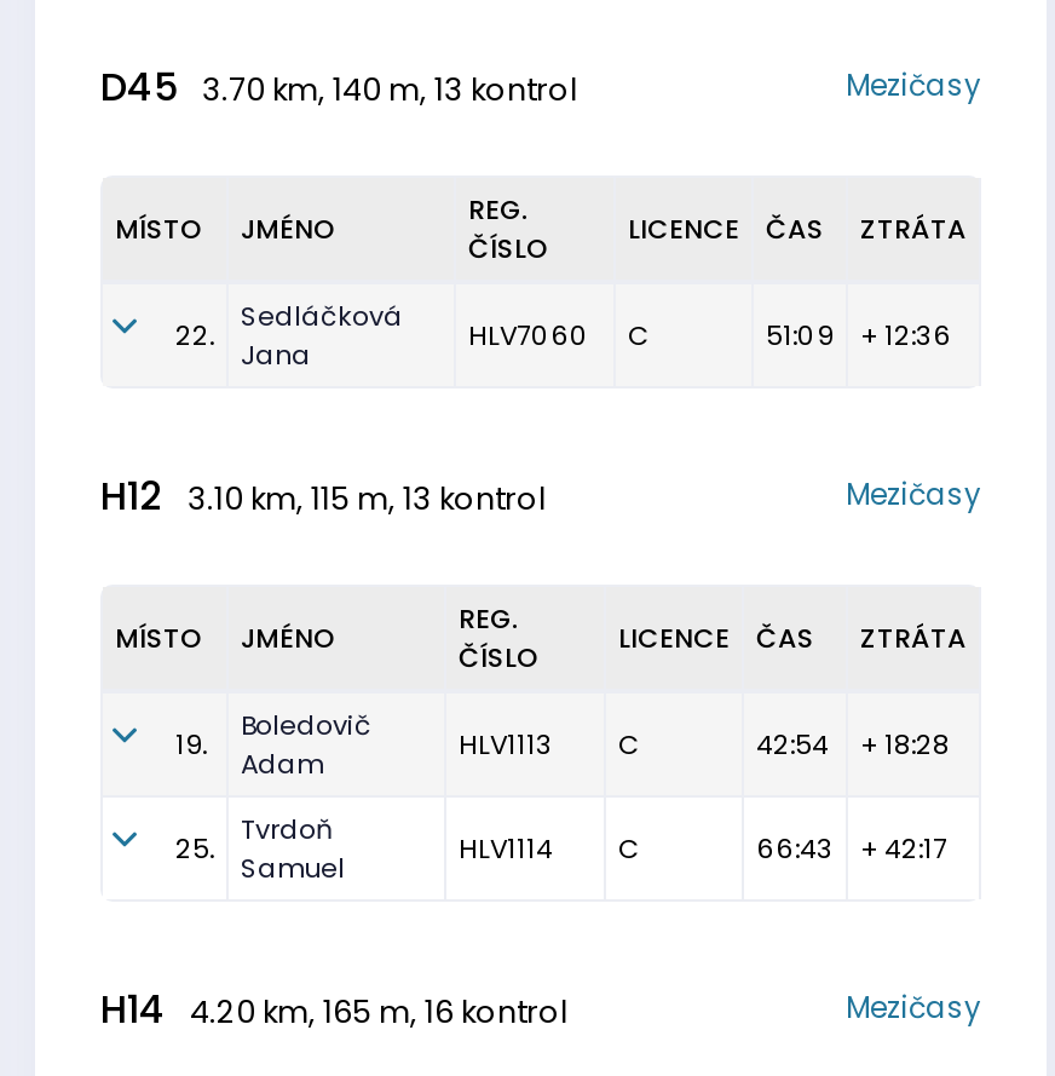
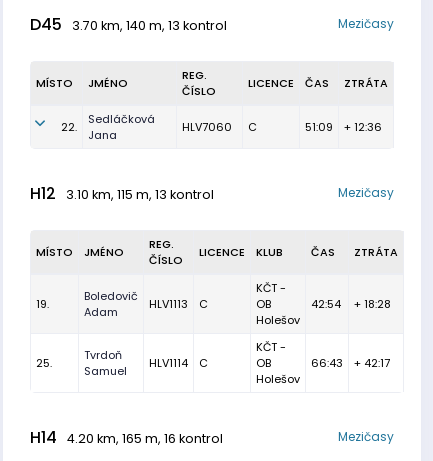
+ KLUB

+ KČT -
+ OB
+ Holešov

+ KČT -
+ OB
+ Holešov
